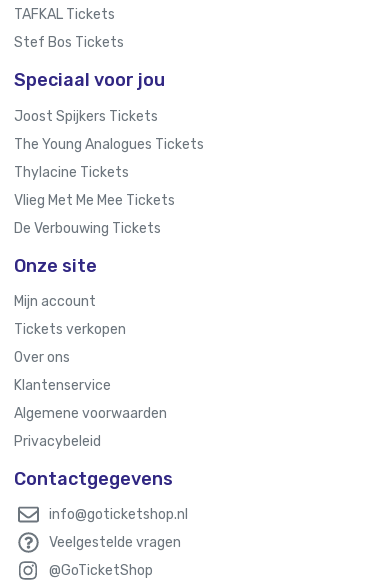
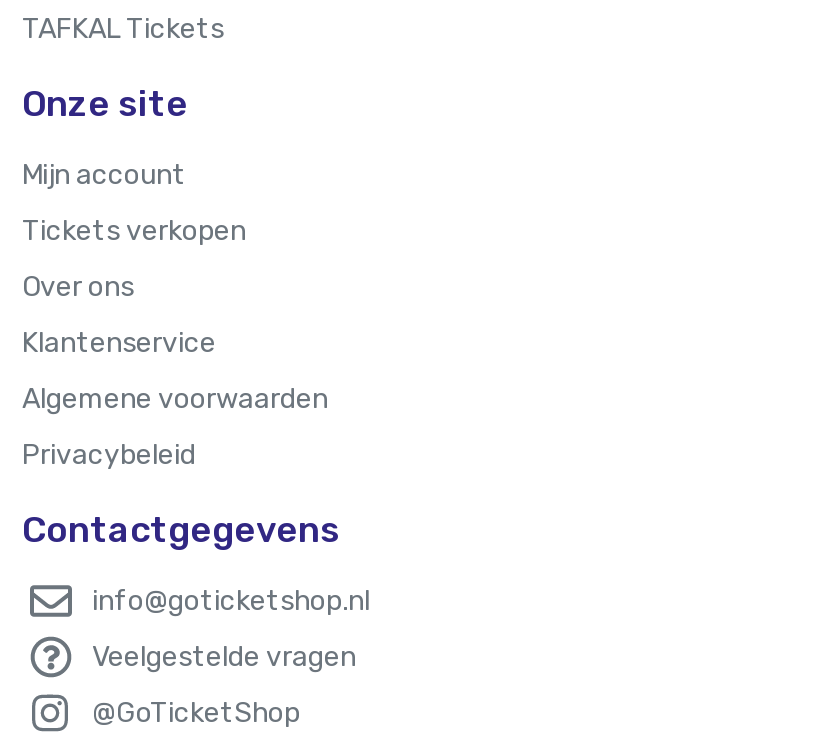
- Stef Bos Tickets
- Speciaal voor jou
- Joost Spijkers Tickets
- The Young Analogues Tickets
- Thylacine Tickets
- Vlieg Met Me Mee Tickets
- De Verbouwing Tickets
